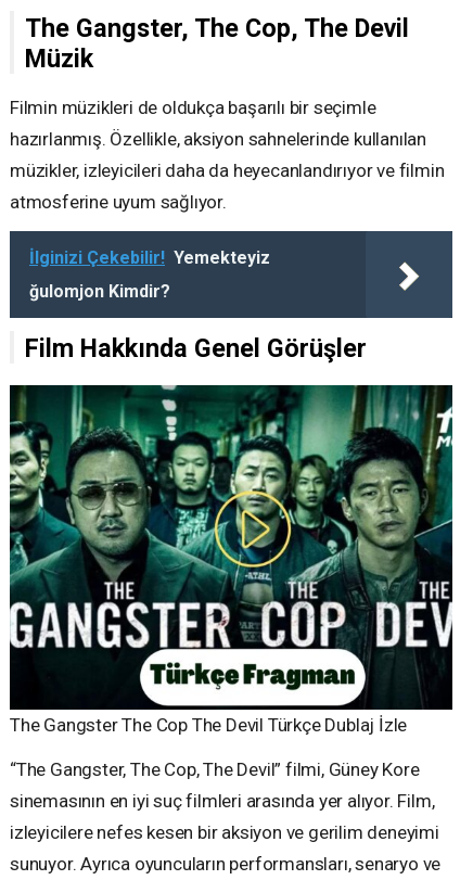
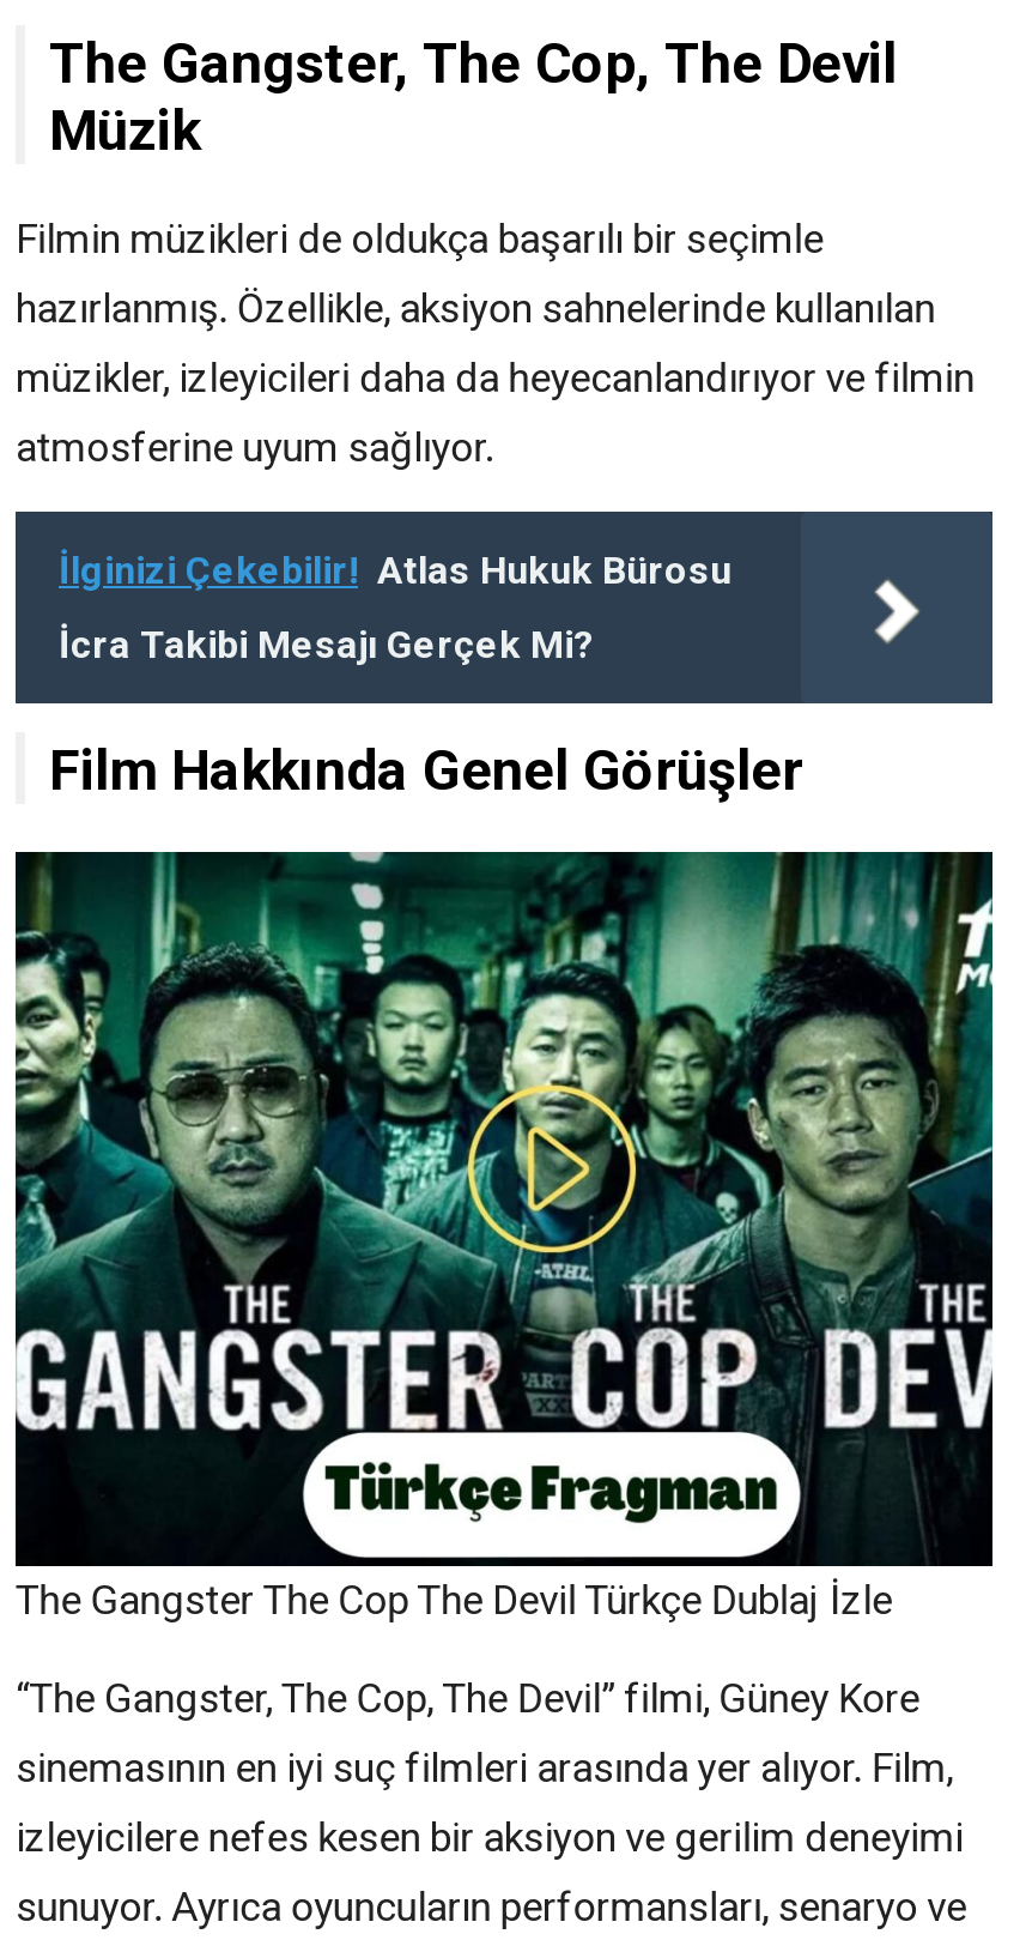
- İlginizi Çekebilir! Yemekteyiz
+ İlginizi Çekebilir! Atlas Hukuk Bürosu

- ğulomjon Kimdir?
+ İcra Takibi Mesajı Gerçek Mi?
